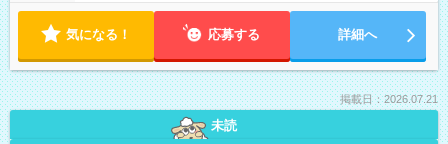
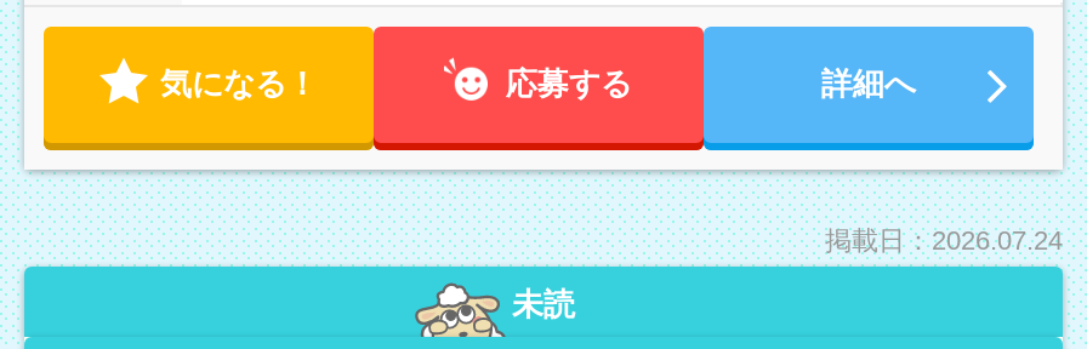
- 掲載日：2026.07.21
+ 掲載日：2026.07.24
